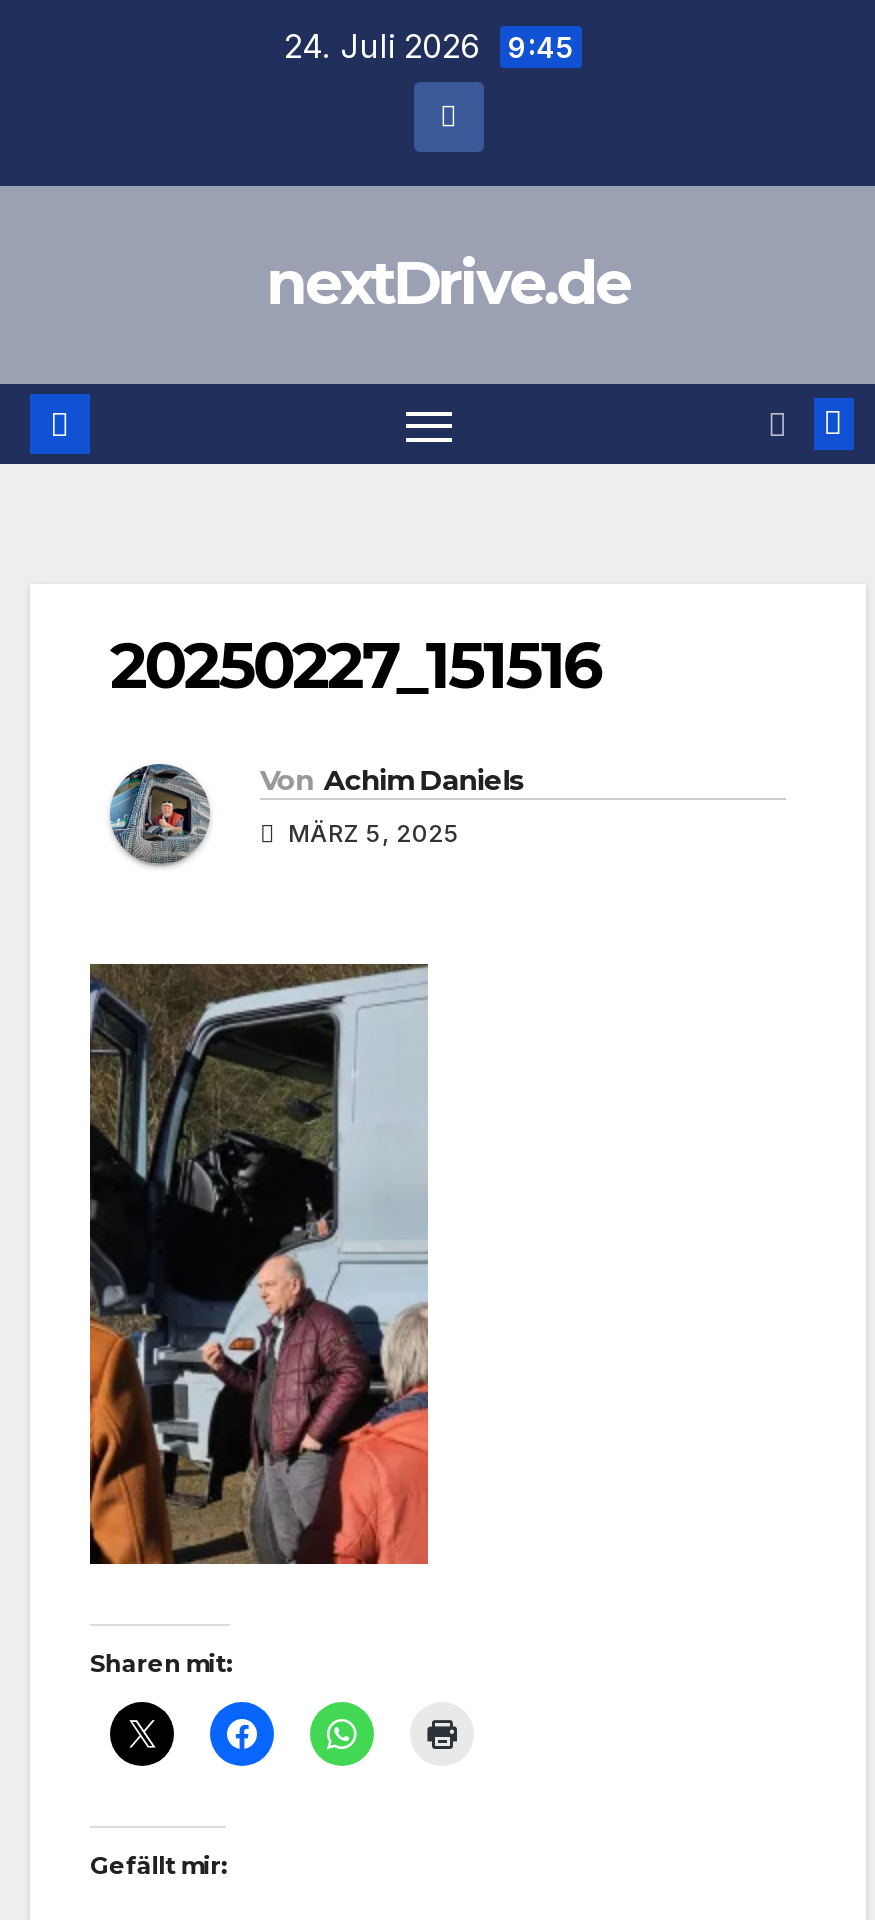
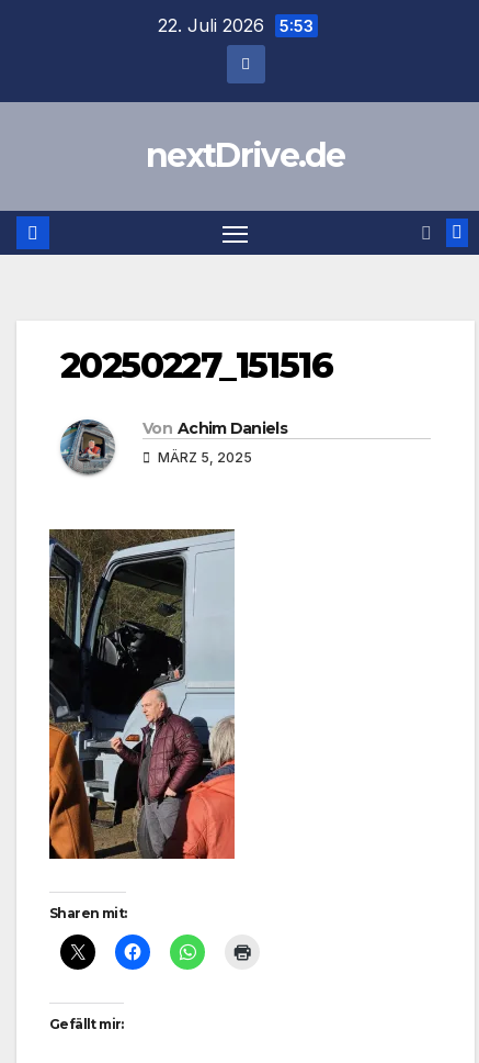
- 24. Juli 2026 9:45
+ 22. Juli 2026 5:53
